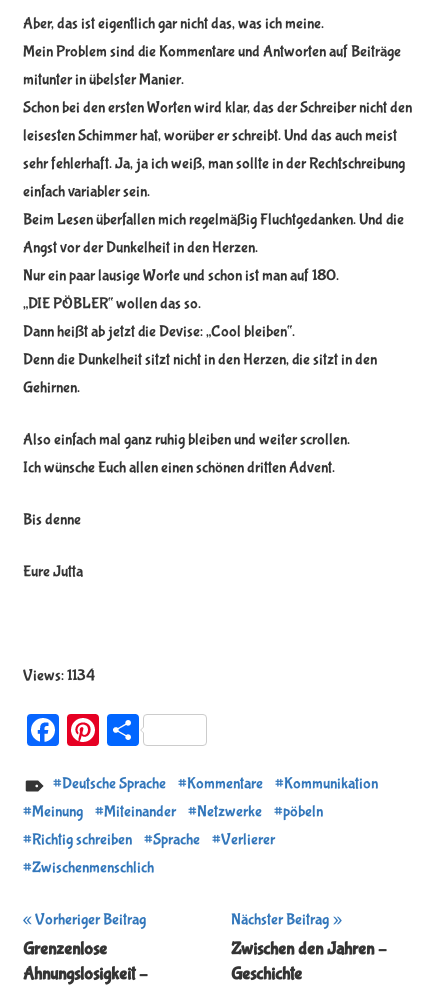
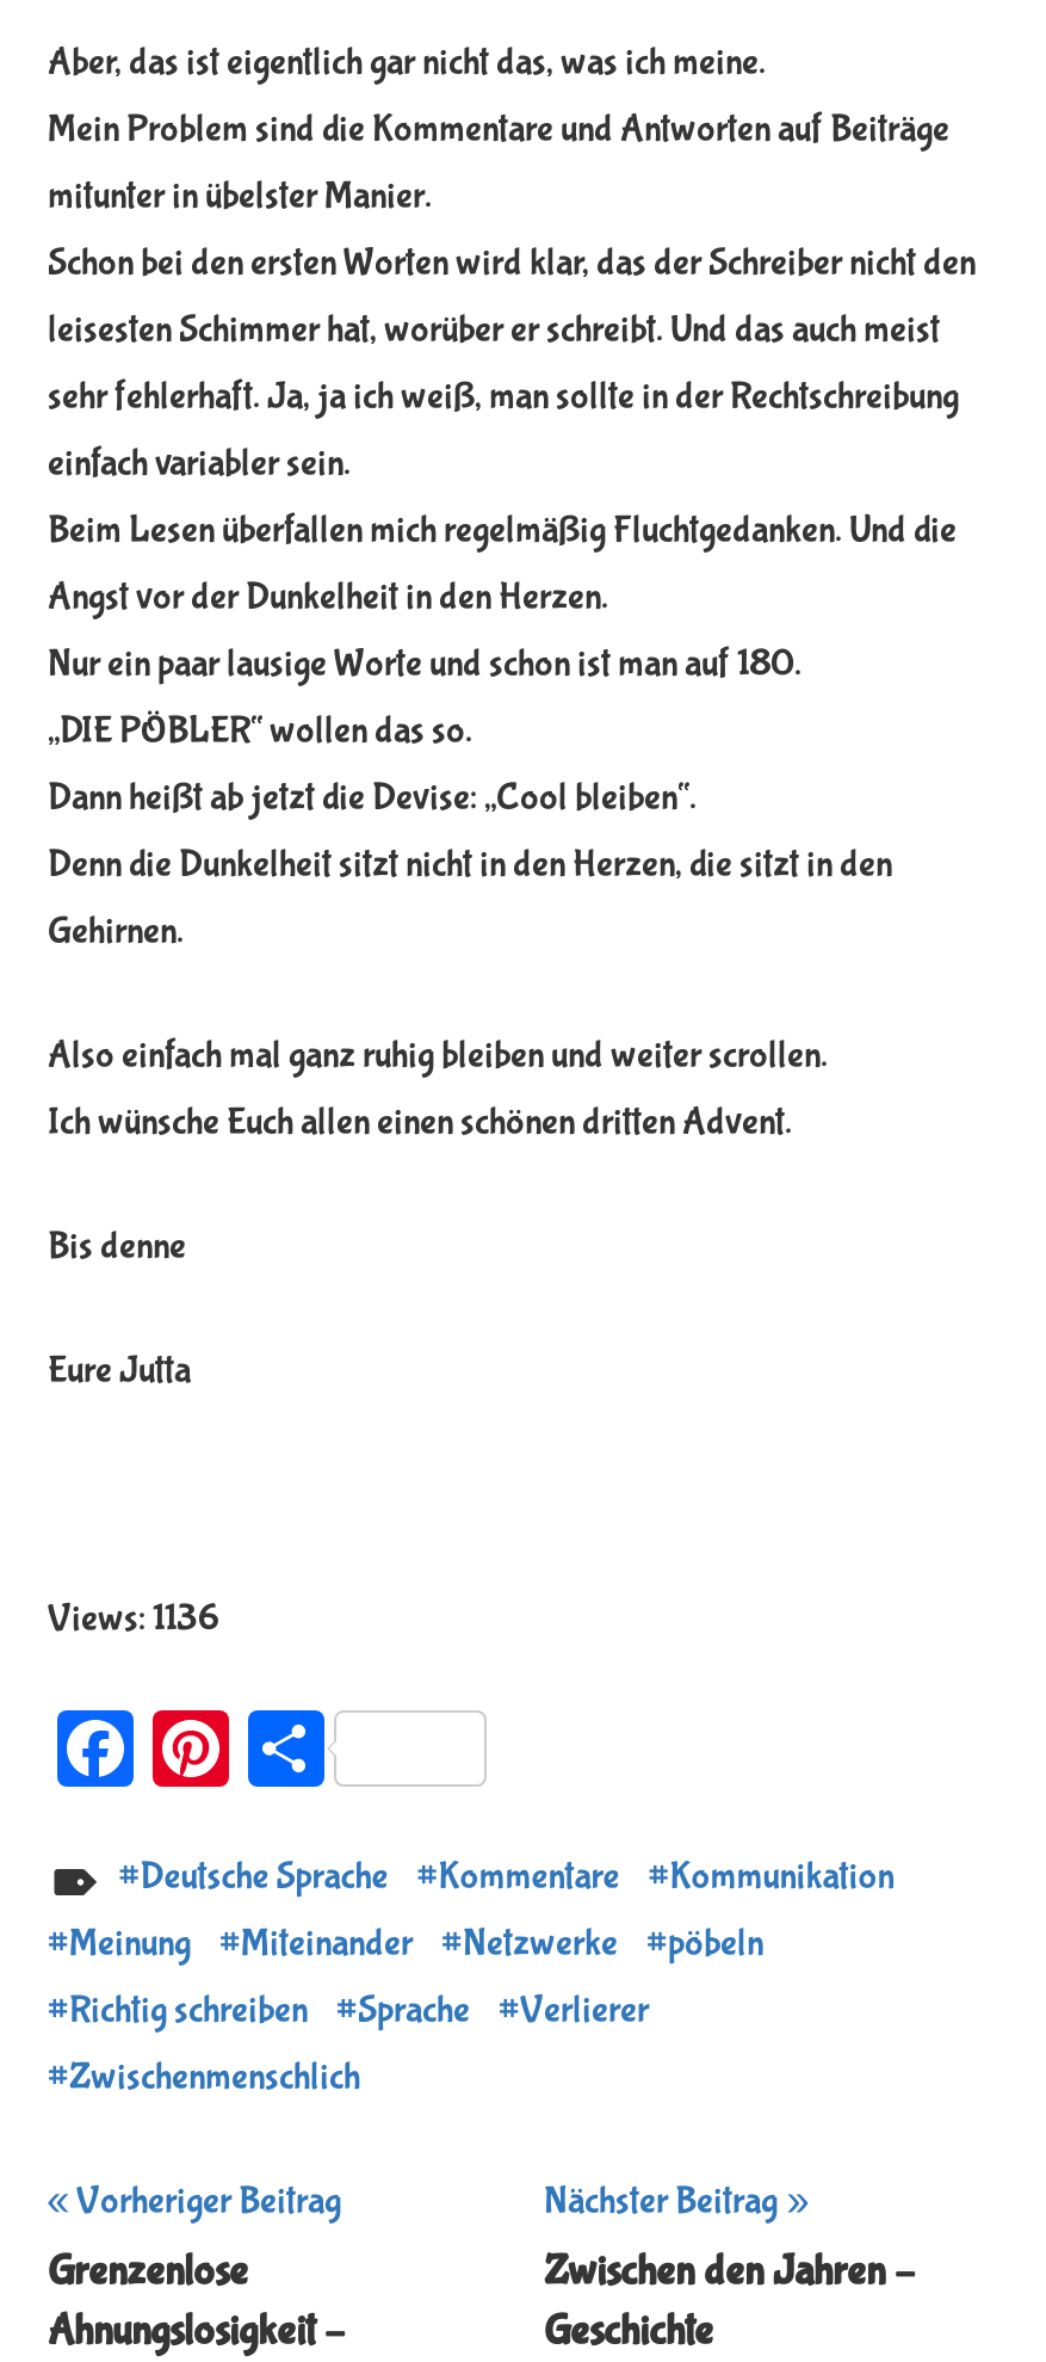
- Views: 1134
+ Views: 1136
